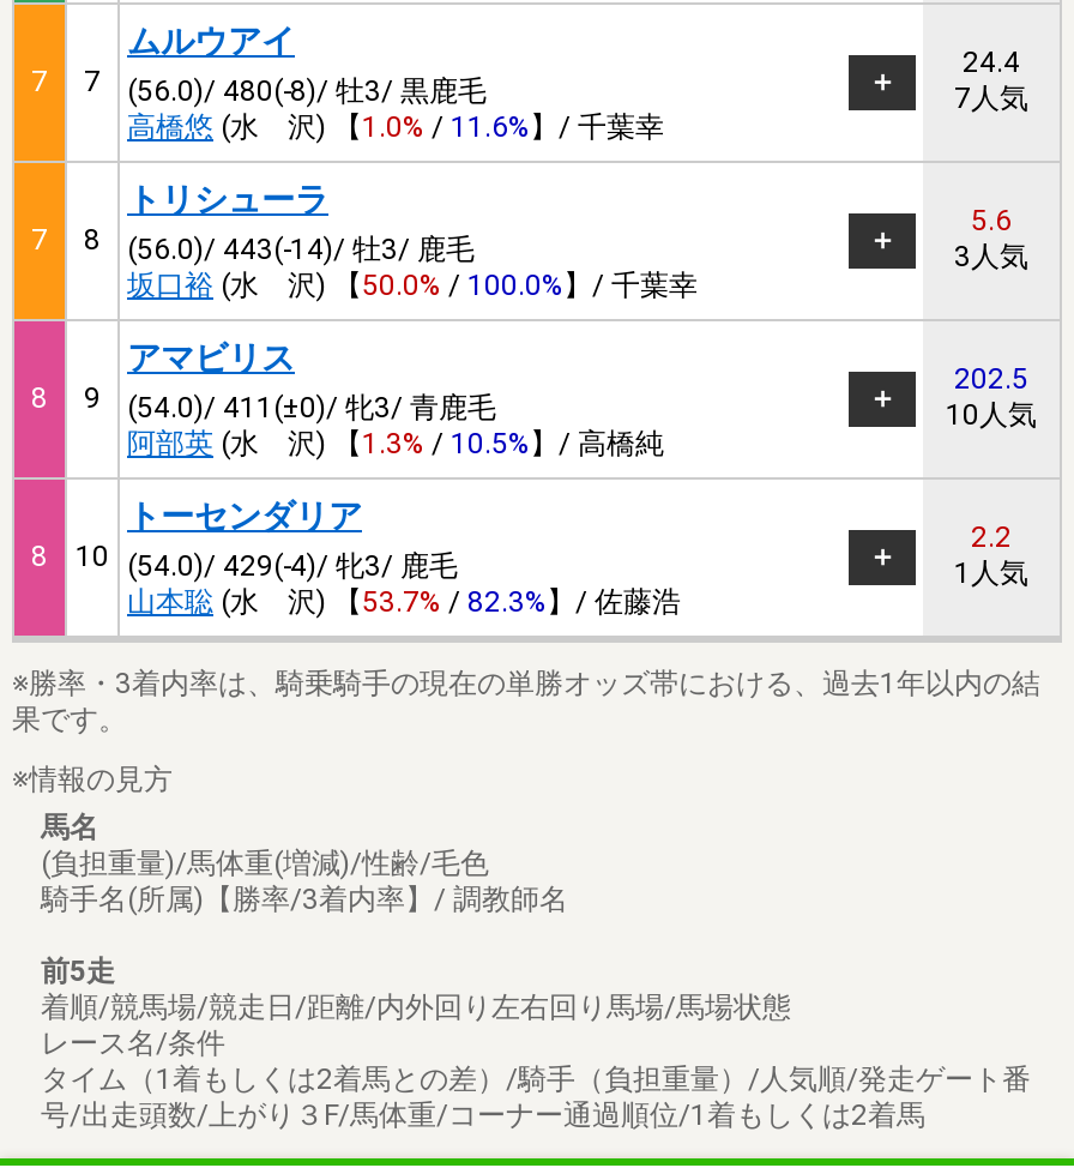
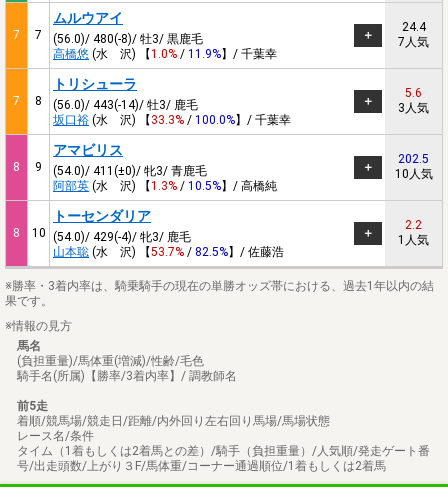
- 高橋悠(水 沢) 【1.0% / 11.6%】/ 千葉幸
+ 高橋悠(水 沢) 【1.0% / 11.9%】/ 千葉幸

- 坂口裕(水 沢) 【50.0% / 100.0%】/ 千葉幸
+ 坂口裕(水 沢) 【33.3% / 100.0%】/ 千葉幸

- 山本聡(水 沢) 【53.7% / 82.3%】/ 佐藤浩
+ 山本聡(水 沢) 【53.7% / 82.5%】/ 佐藤浩
